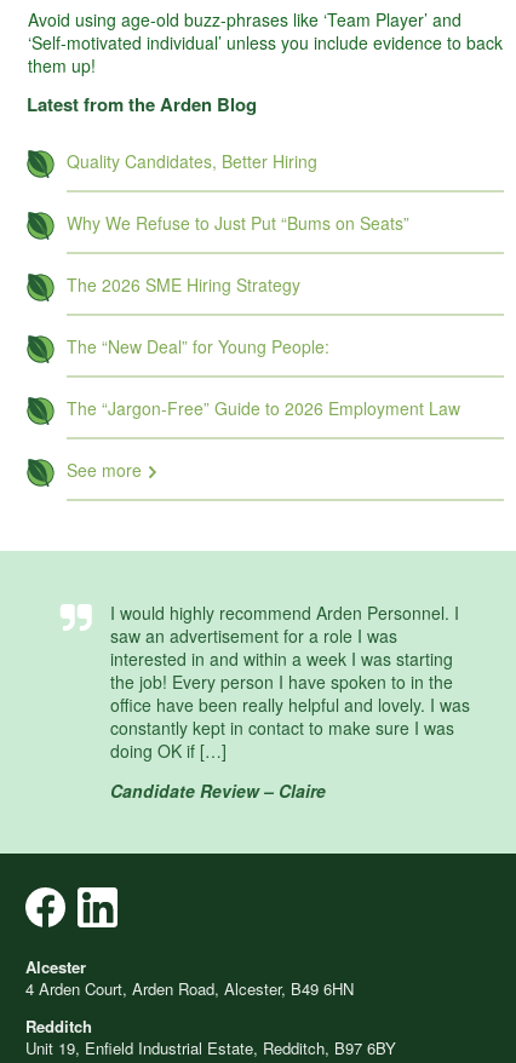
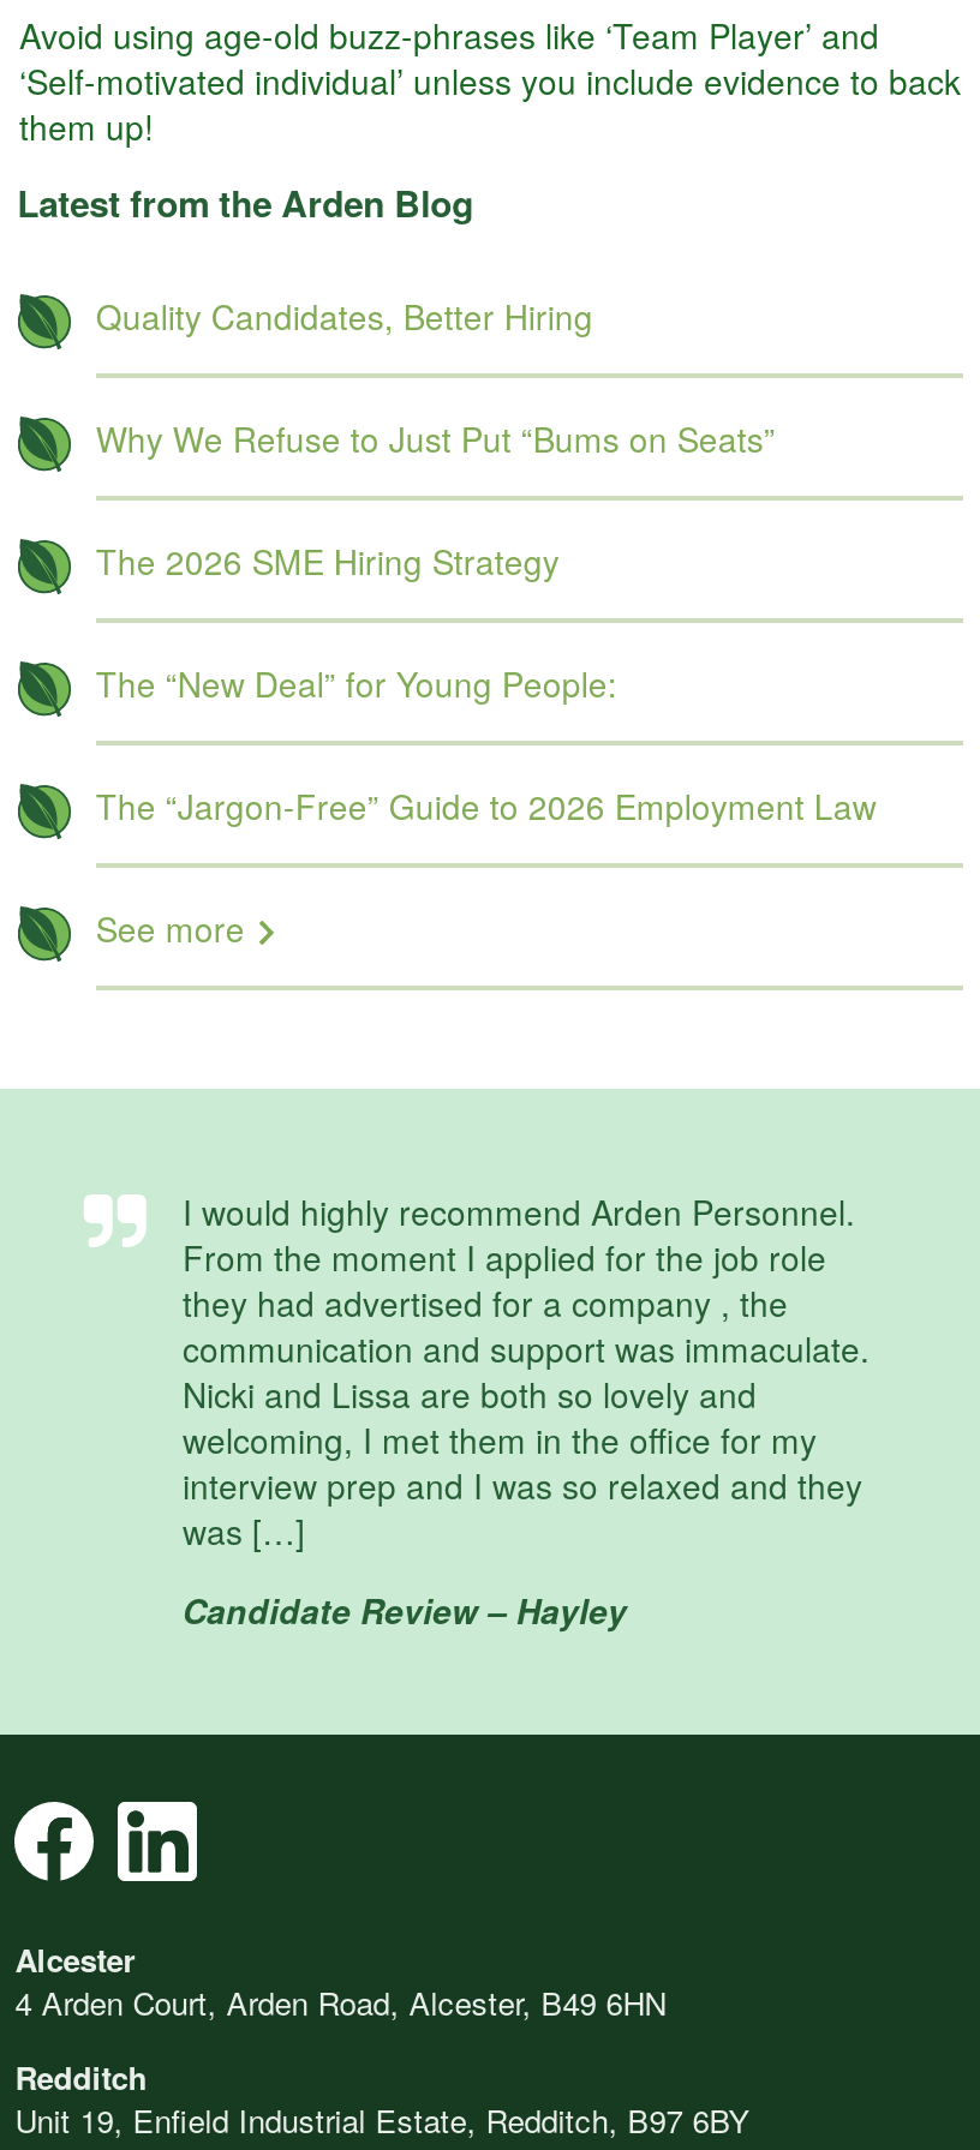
- I would highly recommend Arden Personnel. I
- saw an advertisement for a role I was
- interested in and within a week I was starting
- the job! Every person I have spoken to in the
- office have been really helpful and lovely. I was
- constantly kept in contact to make sure I was
- doing OK if […]
+ I would highly recommend Arden Personnel.
+ From the moment I applied for the job role
+ they had advertised for a company , the
+ communication and support was immaculate.
+ Nicki and Lissa are both so lovely and
+ welcoming, I met them in the office for my
+ interview prep and I was so relaxed and they
+ was […]

- Candidate Review – Claire
+ Candidate Review – Hayley
